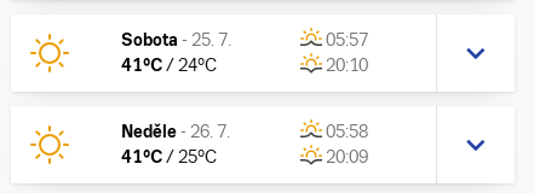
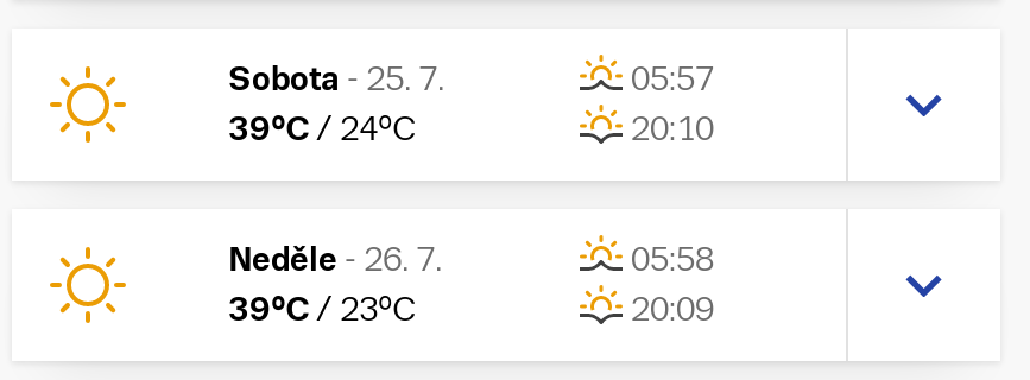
- 41°C / 24°C
+ 39°C / 24°C

- 41°C / 25°C
+ 39°C / 23°C
